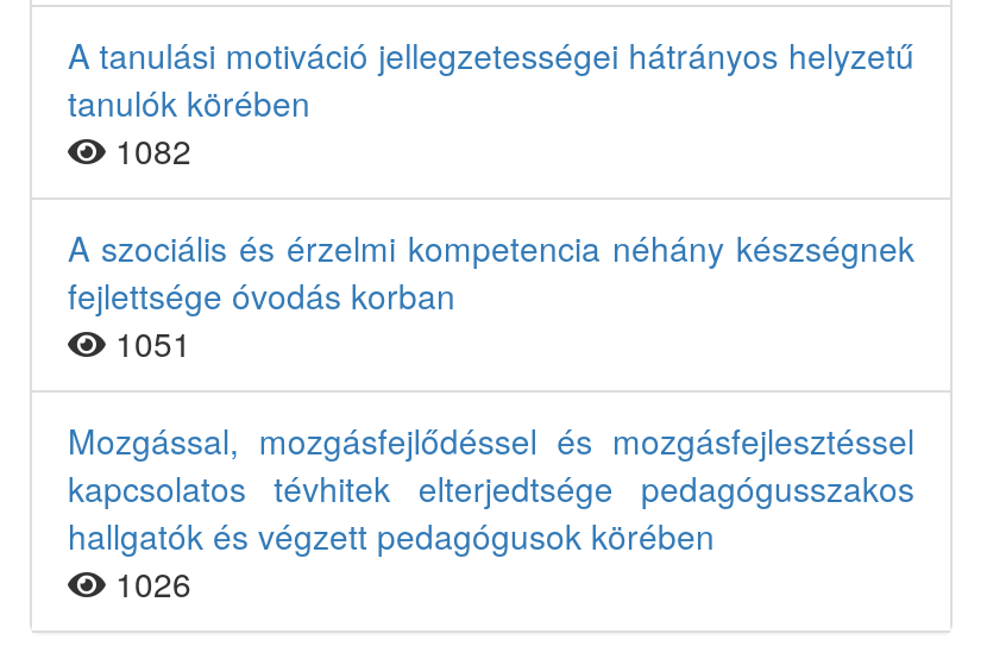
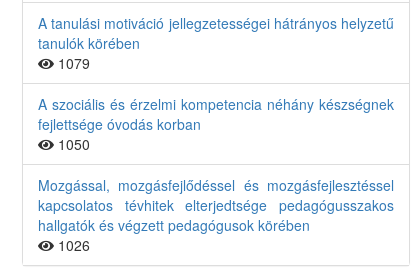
- 1082
+ 1079

- 1051
+ 1050
